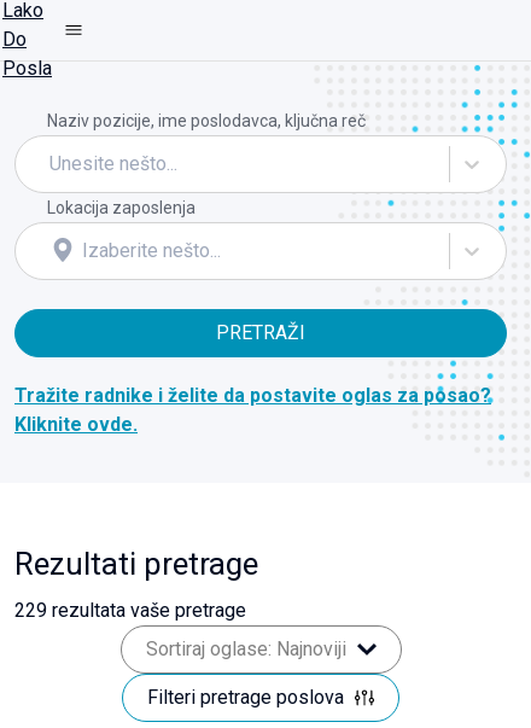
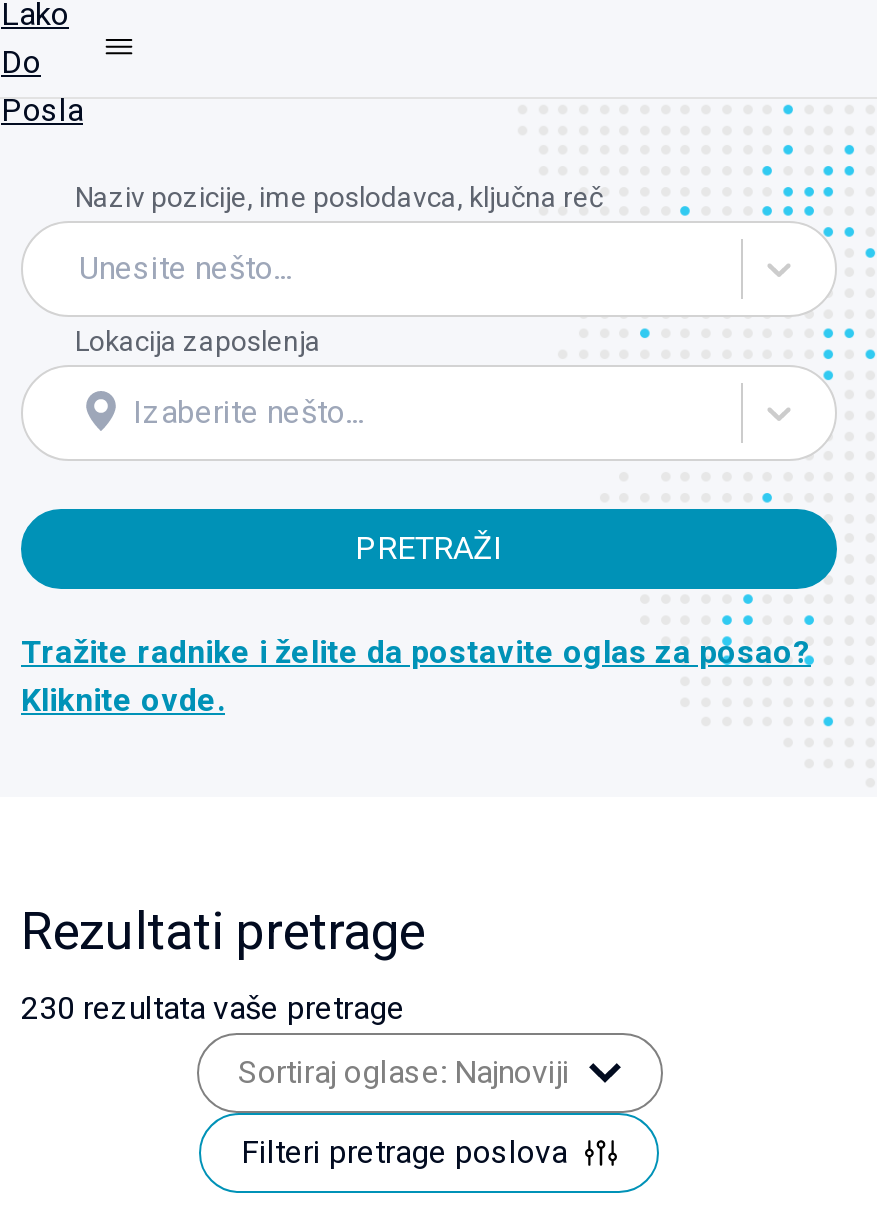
- 229 rezultata vaše pretrage
+ 230 rezultata vaše pretrage
